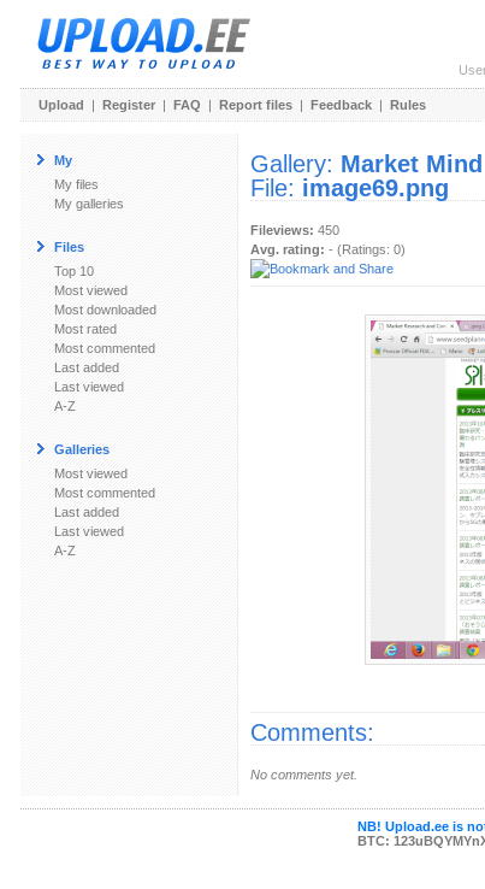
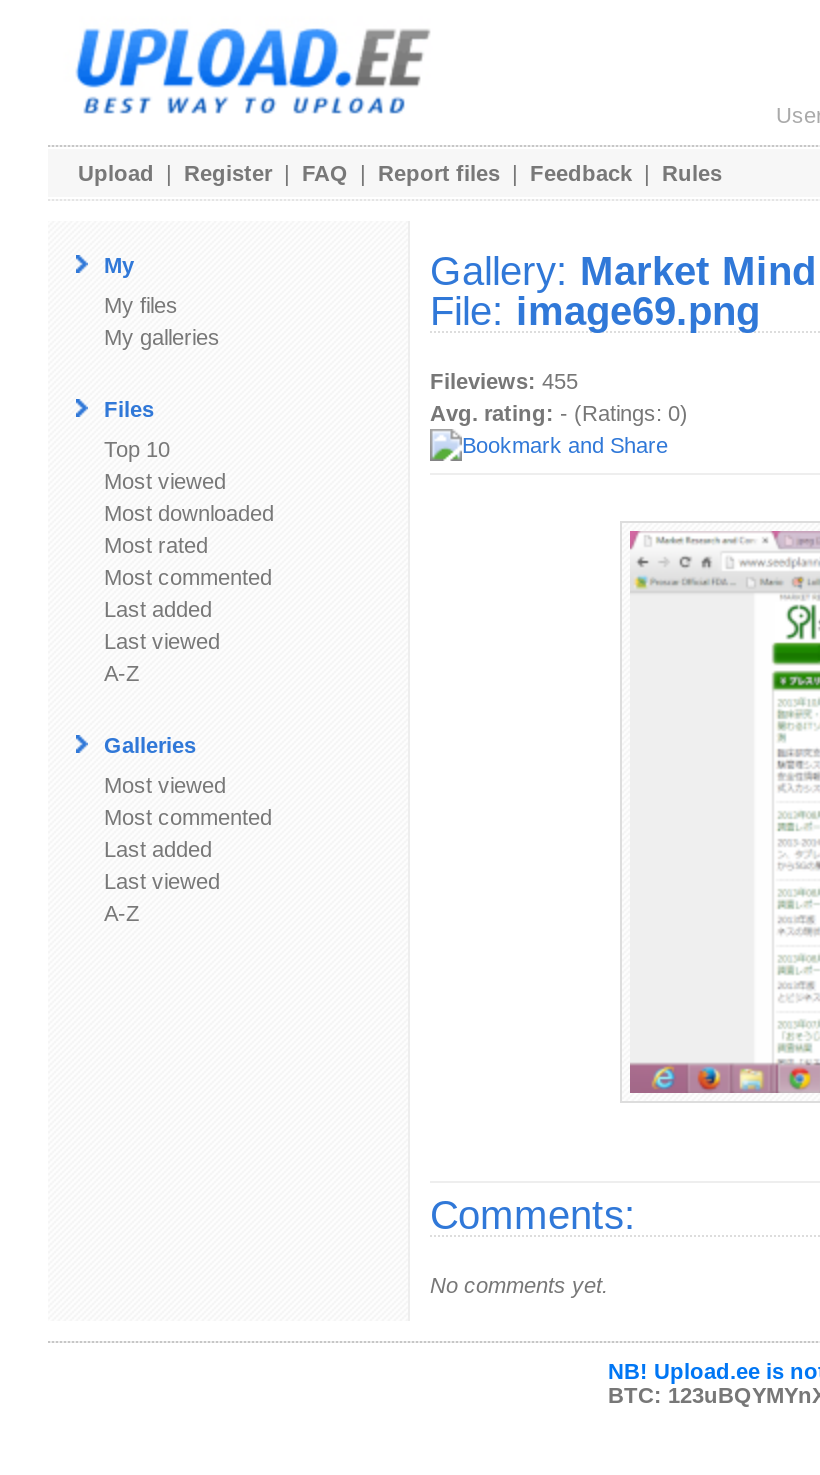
- Fileviews: 450
+ Fileviews: 455
